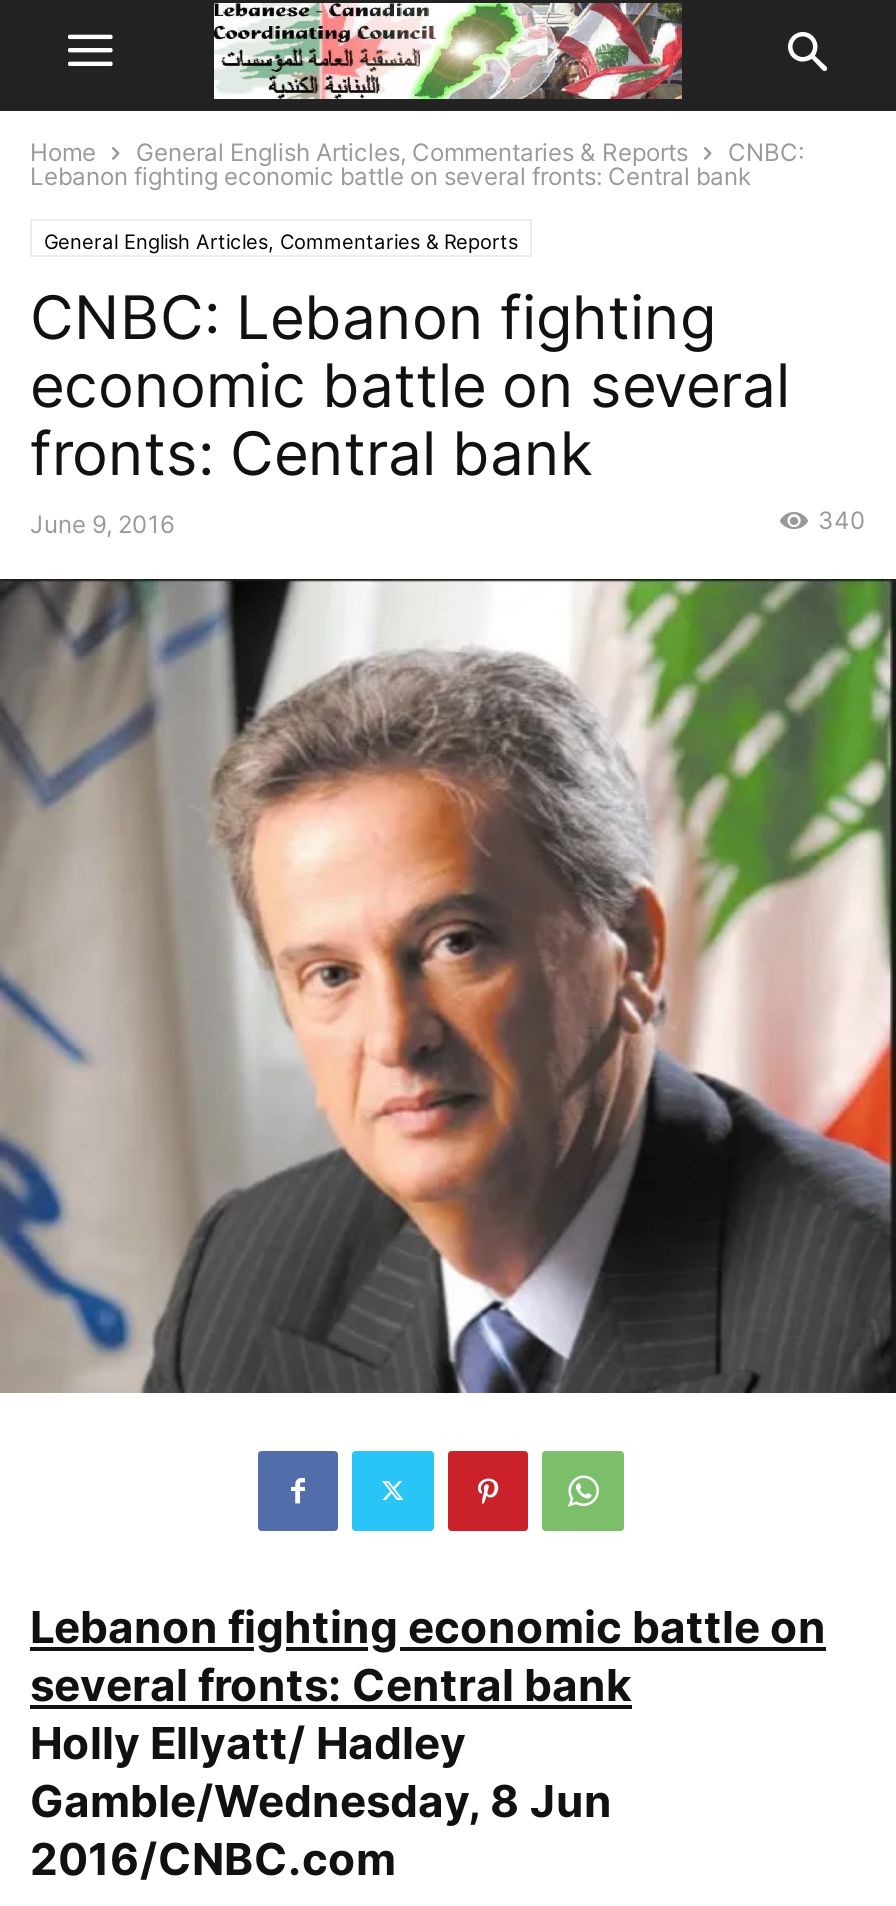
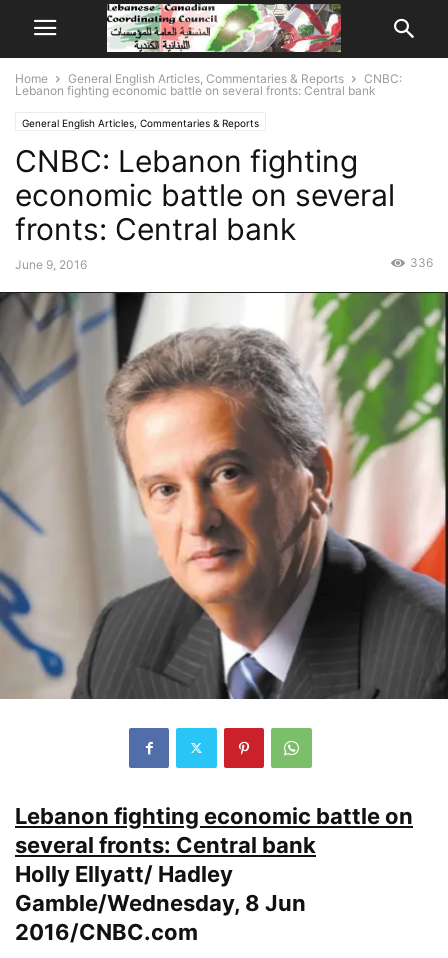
- 340
+ 336
